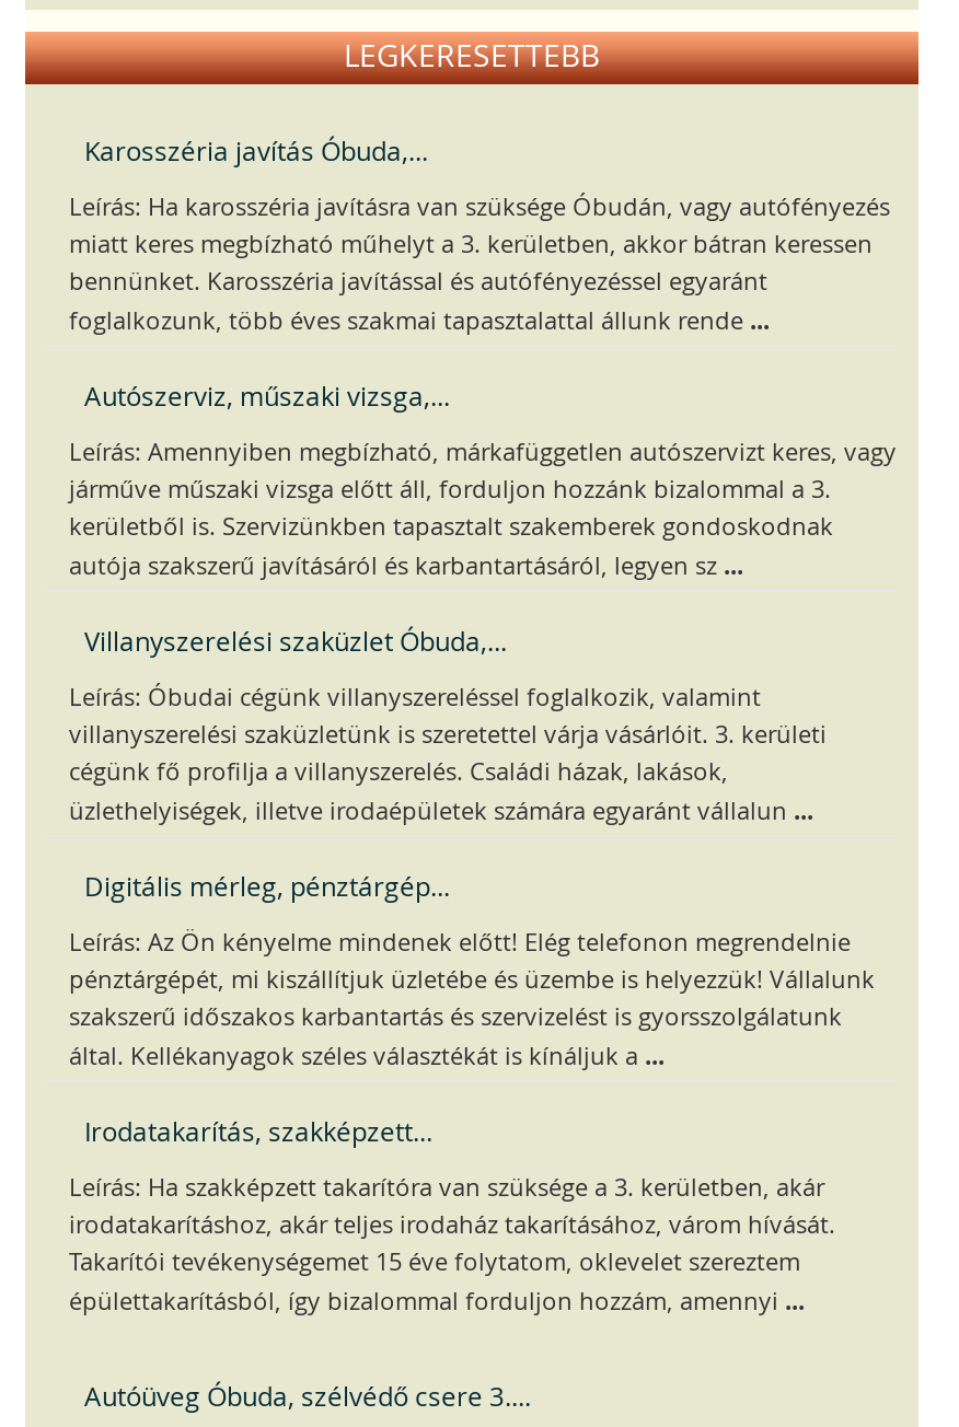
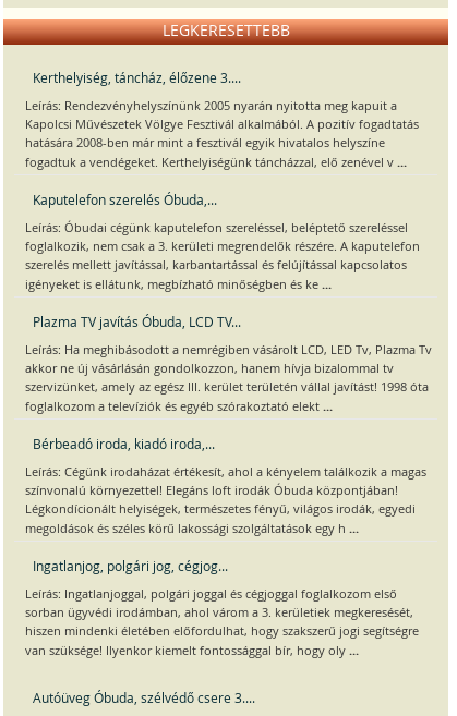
- Karosszéria javítás Óbuda,...
+ Kerthelyiség, táncház, élőzene 3....

- Leírás: Ha karosszéria javításra van szüksége Óbudán, vagy autófényezés
- miatt keres megbízható műhelyt a 3. kerületben, akkor bátran keressen
- bennünket. Karosszéria javítással és autófényezéssel egyaránt
- foglalkozunk, több éves szakmai tapasztalattal állunk rende...
+ Leírás: Rendezvényhelyszínünk 2005 nyarán nyitotta meg kapuit a
+ Kapolcsi Művészetek Völgye Fesztivál alkalmából. A pozitív fogadtatás
+ hatására 2008-ben már mint a fesztivál egyik hivatalos helyszíne
+ fogadtuk a vendégeket. Kerthelyiségünk táncházzal, elő zenével v...

- Autószerviz, műszaki vizsga,...
+ Kaputelefon szerelés Óbuda,...

- Leírás: Amennyiben megbízható, márkafüggetlen autószervizt keres, vagy
- járműve műszaki vizsga előtt áll, forduljon hozzánk bizalommal a 3.
- kerületből is. Szervizünkben tapasztalt szakemberek gondoskodnak
- autója szakszerű javításáról és karbantartásáról, legyen sz...
+ Leírás: Óbudai cégünk kaputelefon szereléssel, beléptető szereléssel
+ foglalkozik, nem csak a 3. kerületi megrendelők részére. A kaputelefon
+ szerelés mellett javítással, karbantartással és felújítással kapcsolatos
+ igényeket is ellátunk, megbízható minőségben és ke...

- Villanyszerelési szaküzlet Óbuda,...
+ Plazma TV javítás Óbuda, LCD TV...

- Leírás: Óbudai cégünk villanyszereléssel foglalkozik, valamint
- villanyszerelési szaküzletünk is szeretettel várja vásárlóit. 3. kerületi
- cégünk fő profilja a villanyszerelés. Családi házak, lakások,
- üzlethelyiségek, illetve irodaépületek számára egyaránt vállalun...
+ Leírás: Ha meghibásodott a nemrégiben vásárolt LCD, LED Tv, Plazma Tv
+ akkor ne új vásárlásán gondolkozzon, hanem hívja bizalommal tv
+ szervizünket, amely az egész III. kerület területén vállal javítást! 1998 óta
+ foglalkozom a televíziók és egyéb szórakoztató elekt...

- Digitális mérleg, pénztárgép...
+ Bérbeadó iroda, kiadó iroda,...

- Leírás: Az Ön kényelme mindenek előtt! Elég telefonon megrendelnie
- pénztárgépét, mi kiszállítjuk üzletébe és üzembe is helyezzük! Vállalunk
- szakszerű időszakos karbantartás és szervizelést is gyorsszolgálatunk
- által. Kellékanyagok széles választékát is kínáljuk a...
+ Leírás: Cégünk irodaházat értékesít, ahol a kényelem találkozik a magas
+ színvonalú környezettel! Elegáns loft irodák Óbuda központjában!
+ Légkondícionált helyiségek, természetes fényű, világos irodák, egyedi
+ megoldások és széles körű lakossági szolgáltatások egy h...

- Irodatakarítás, szakképzett...
+ Ingatlanjog, polgári jog, cégjog...

- Leírás: Ha szakképzett takarítóra van szüksége a 3. kerületben, akár
- irodatakarításhoz, akár teljes irodaház takarításához, várom hívását.
- Takarítói tevékenységemet 15 éve folytatom, oklevelet szereztem
- épülettakarításból, így bizalommal forduljon hozzám, amennyi...
+ Leírás: Ingatlanjoggal, polgári joggal és cégjoggal foglalkozom első
+ sorban ügyvédi irodámban, ahol várom a 3. kerületiek megkeresését,
+ hiszen mindenki életében előfordulhat, hogy szakszerű jogi segítségre
+ van szüksége! Ilyenkor kiemelt fontossággal bír, hogy oly...
